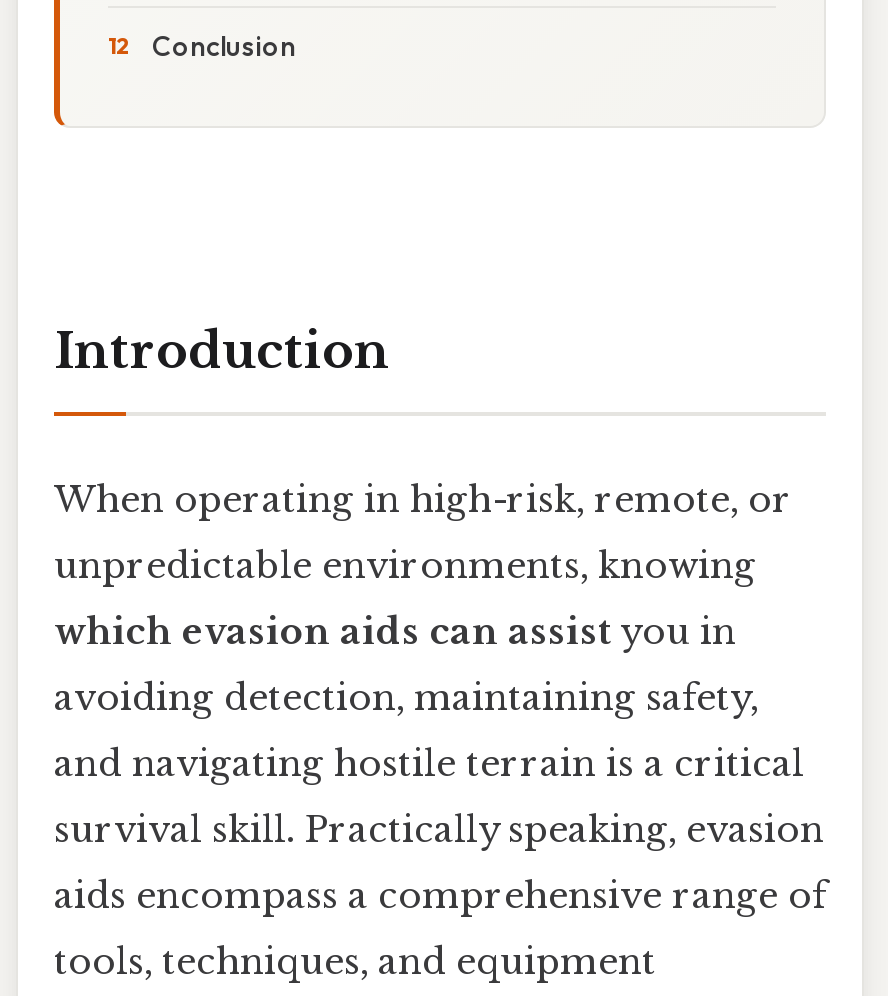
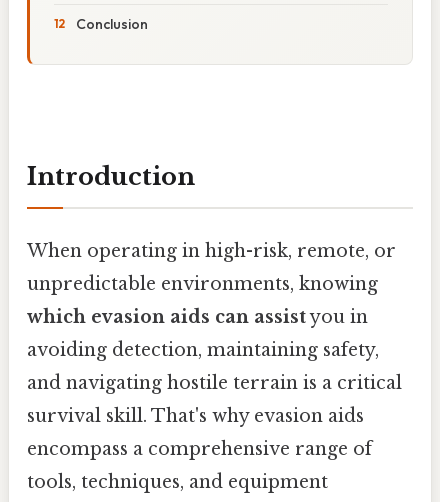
- survival skill. Practically speaking, evasion
+ survival skill. That's why evasion aids

- aids encompass a comprehensive range of
+ encompass a comprehensive range of
